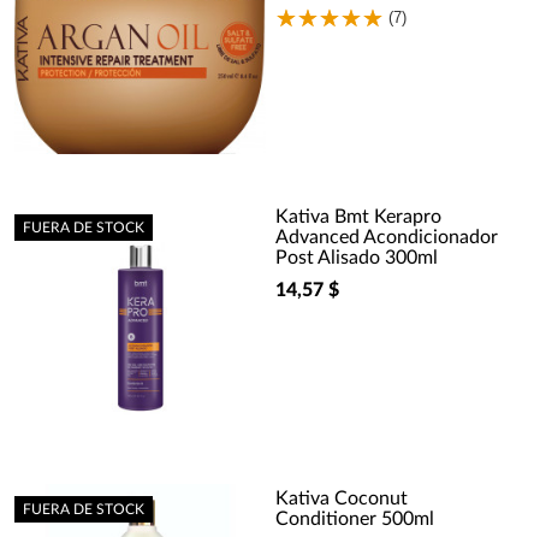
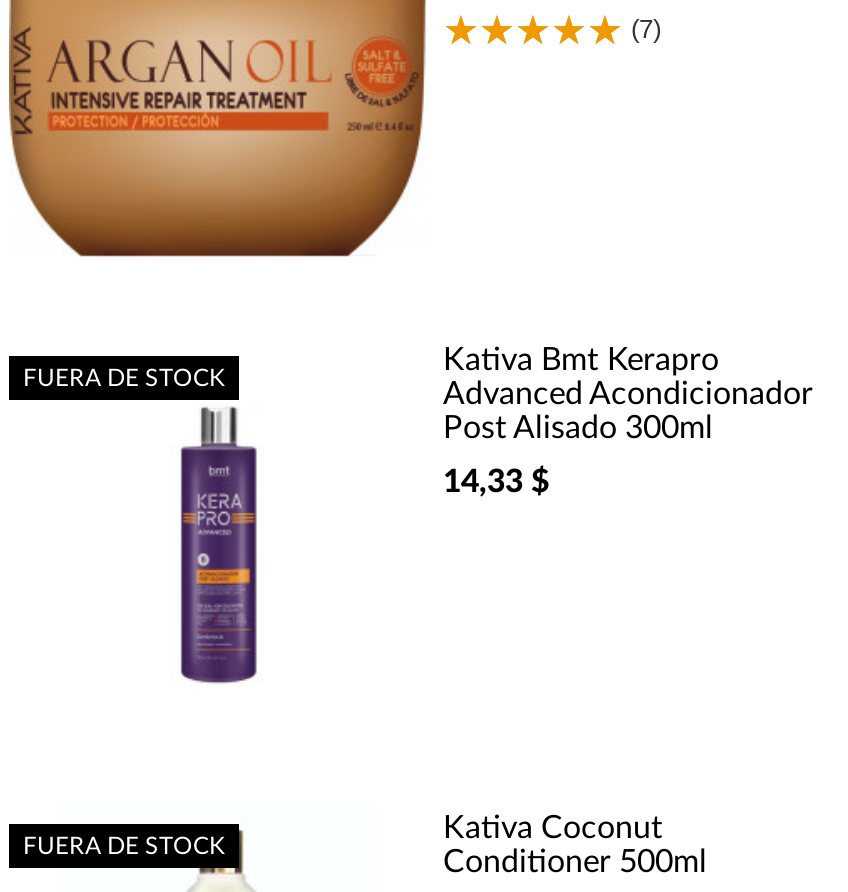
- 14,57 $
+ 14,33 $
